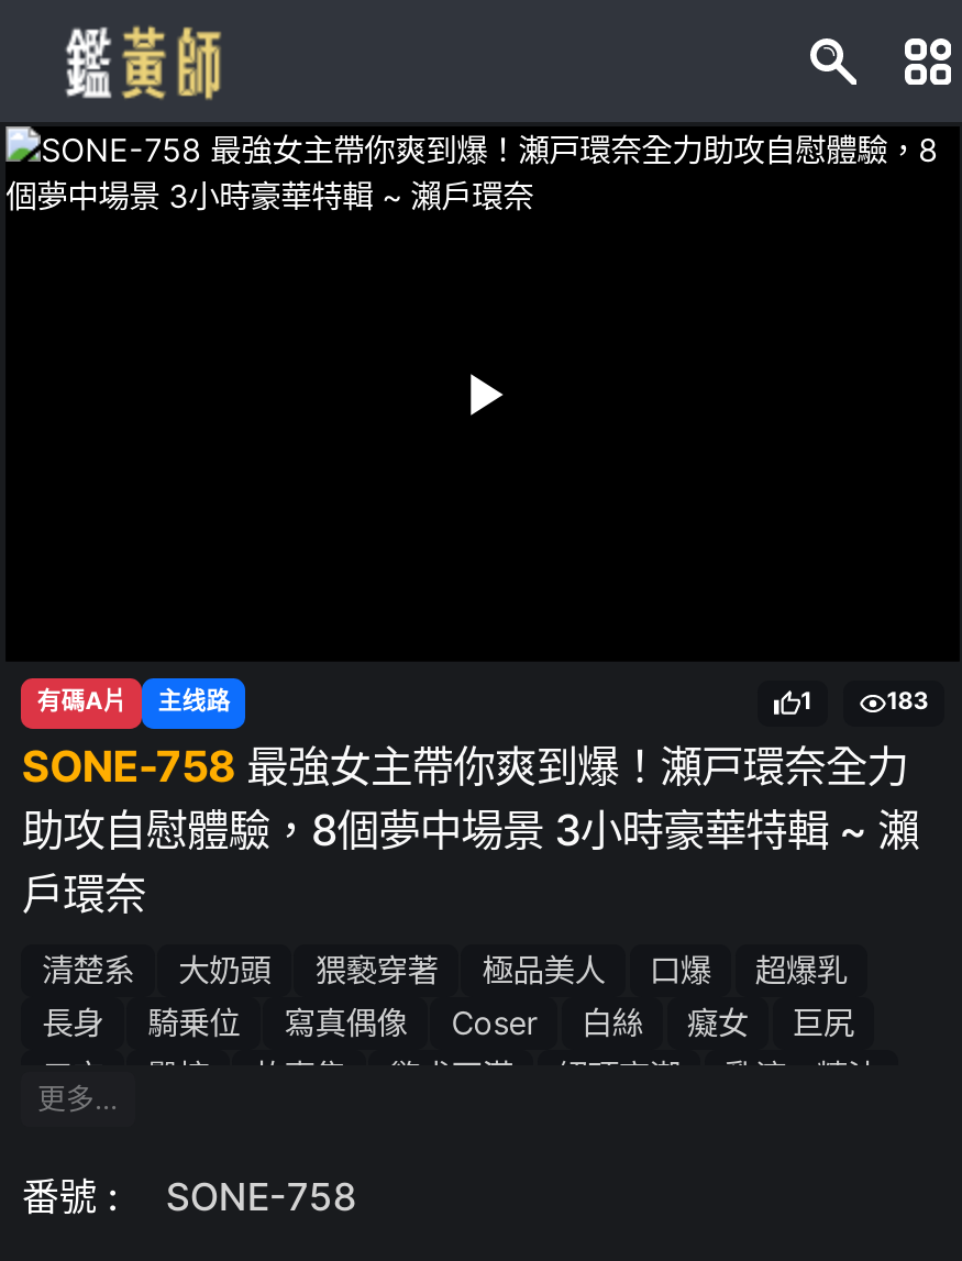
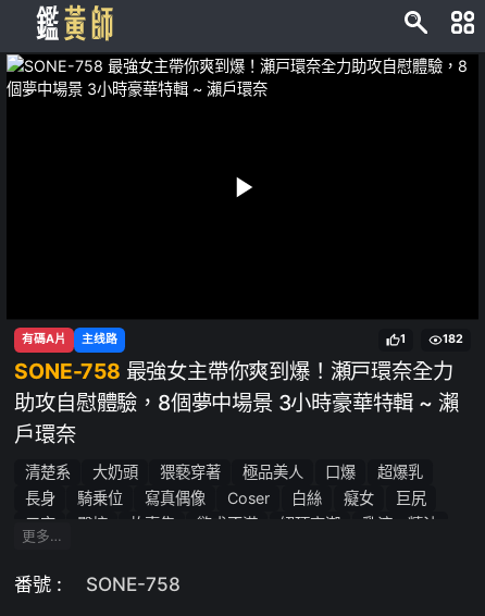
- 183
+ 182
